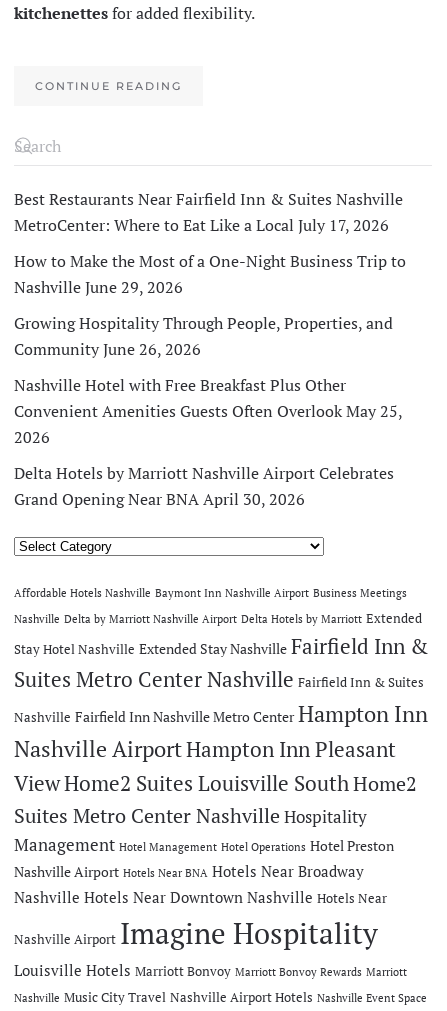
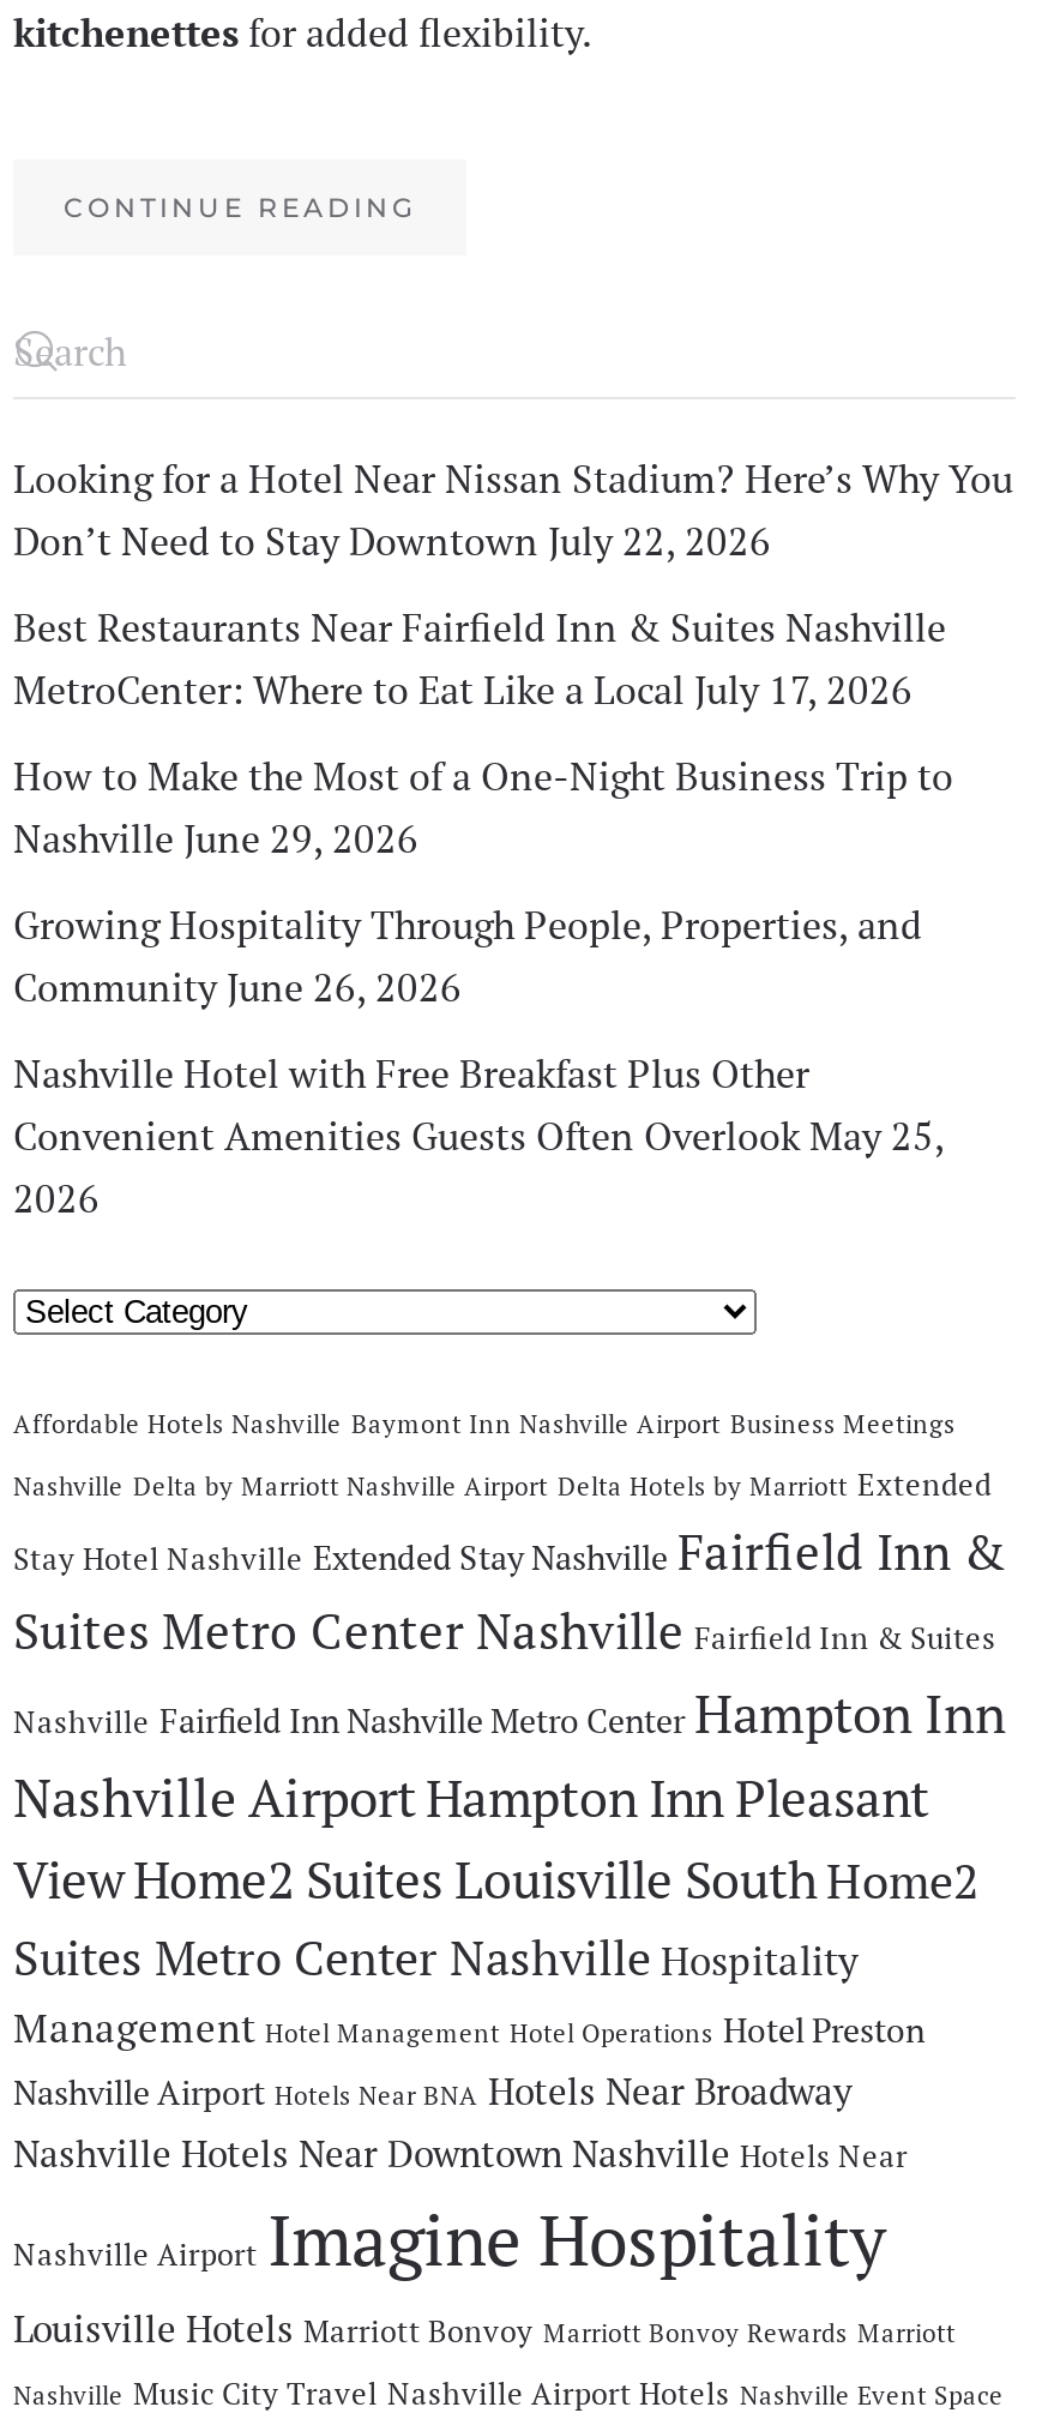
+ Looking for a Hotel Near Nissan Stadium? Here’s Why You
+ Don’t Need to Stay Downtown July 22, 2026

moved down: Best Restaurants Near Fairfield Inn & Suites Nashville | MetroCenter: Where to Eat Like a Local July 17, 2026 | How to Make the Most of a One-Night Business Trip to | ... | Convenient Amenities Guests Often Overlook May 25, | 2026

- Delta Hotels by Marriott Nashville Airport Celebrates
- Grand Opening Near BNA April 30, 2026
